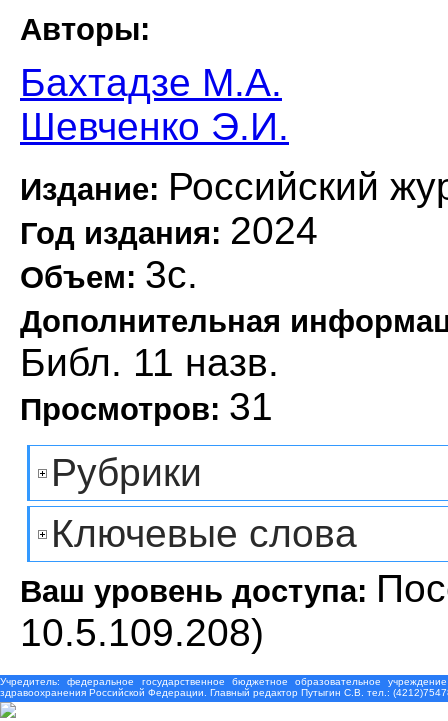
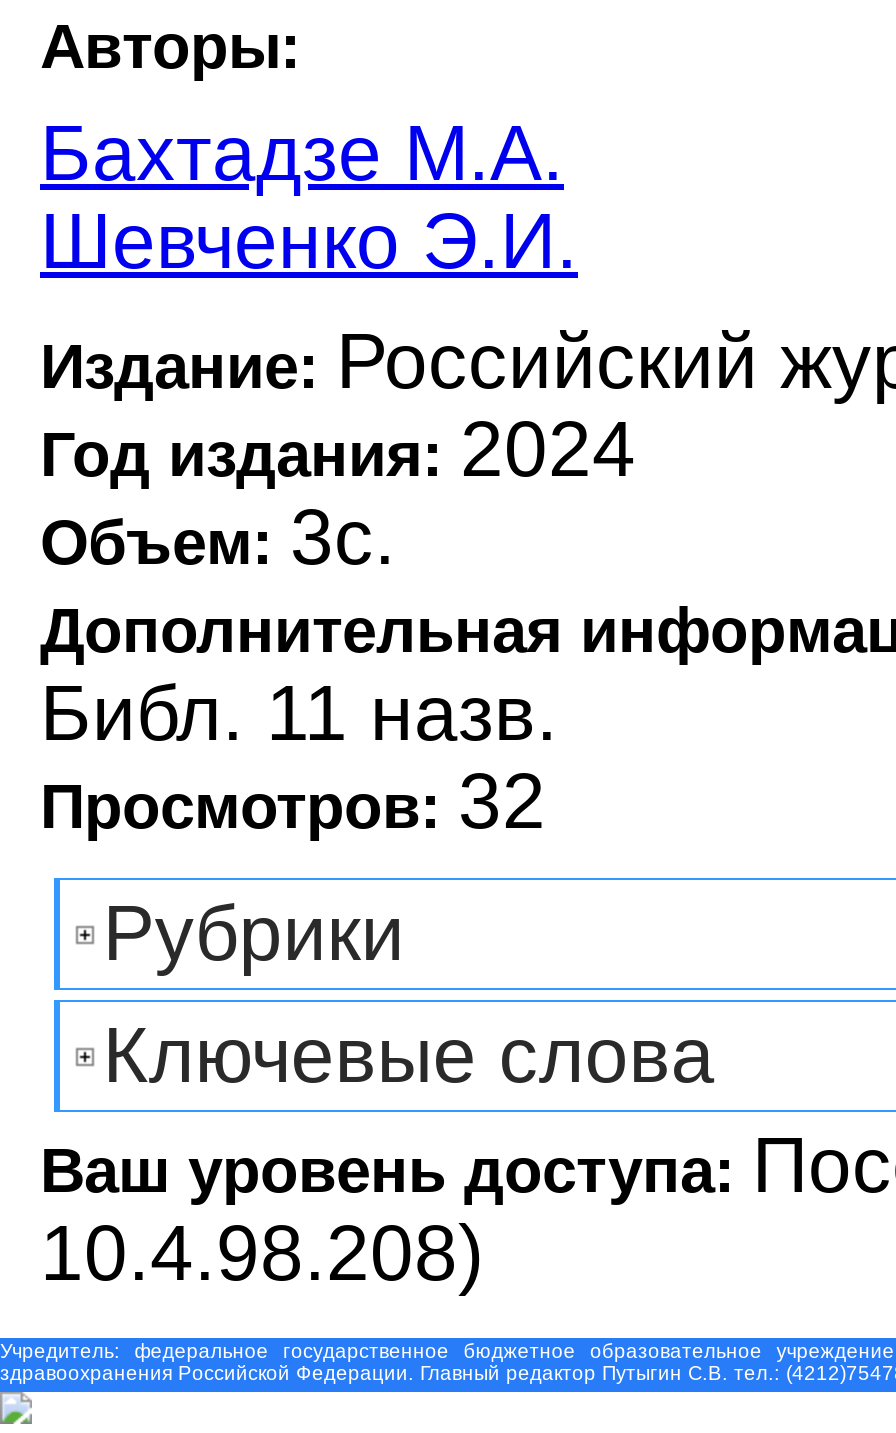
- Просмотров: 31
+ Просмотров: 32

- 10.5.109.208)
+ 10.4.98.208)
